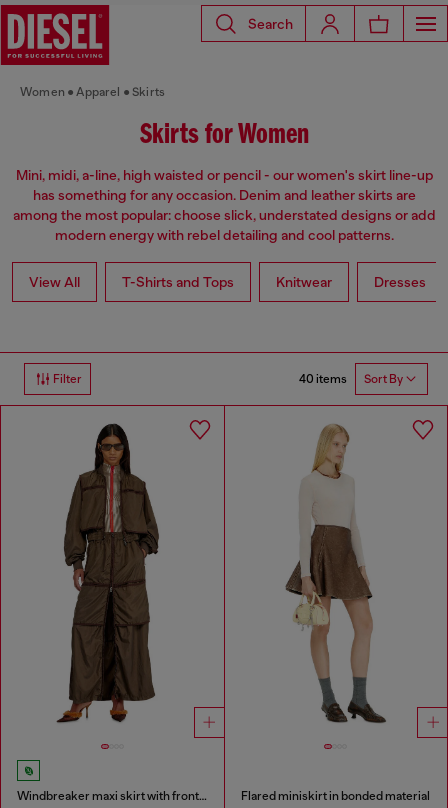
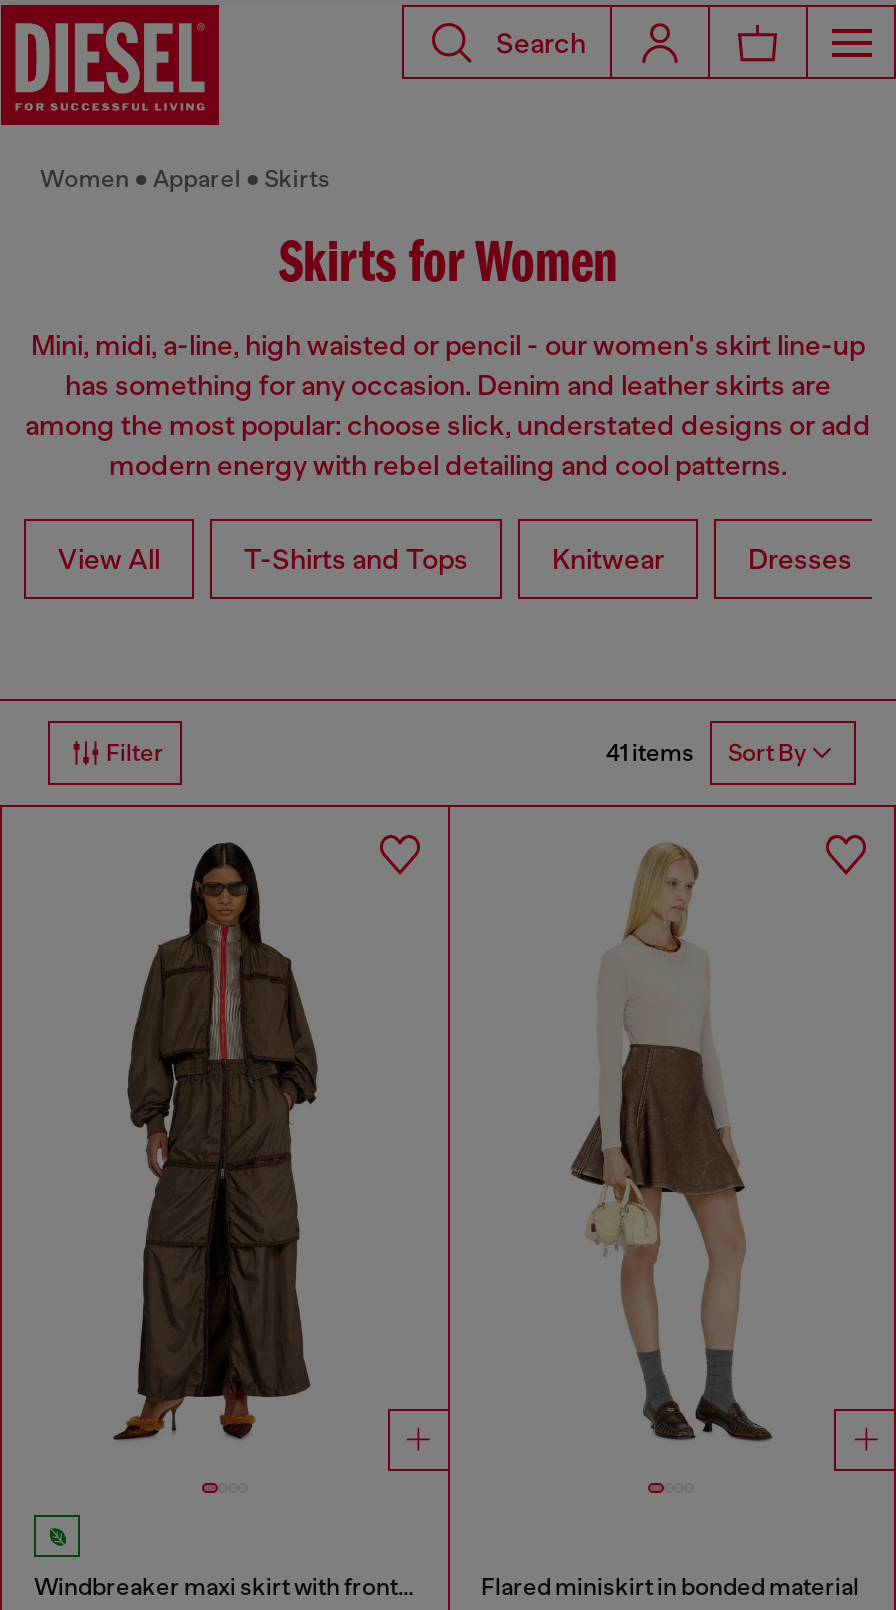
- 40 items Sort By
+ 41 items Sort By
